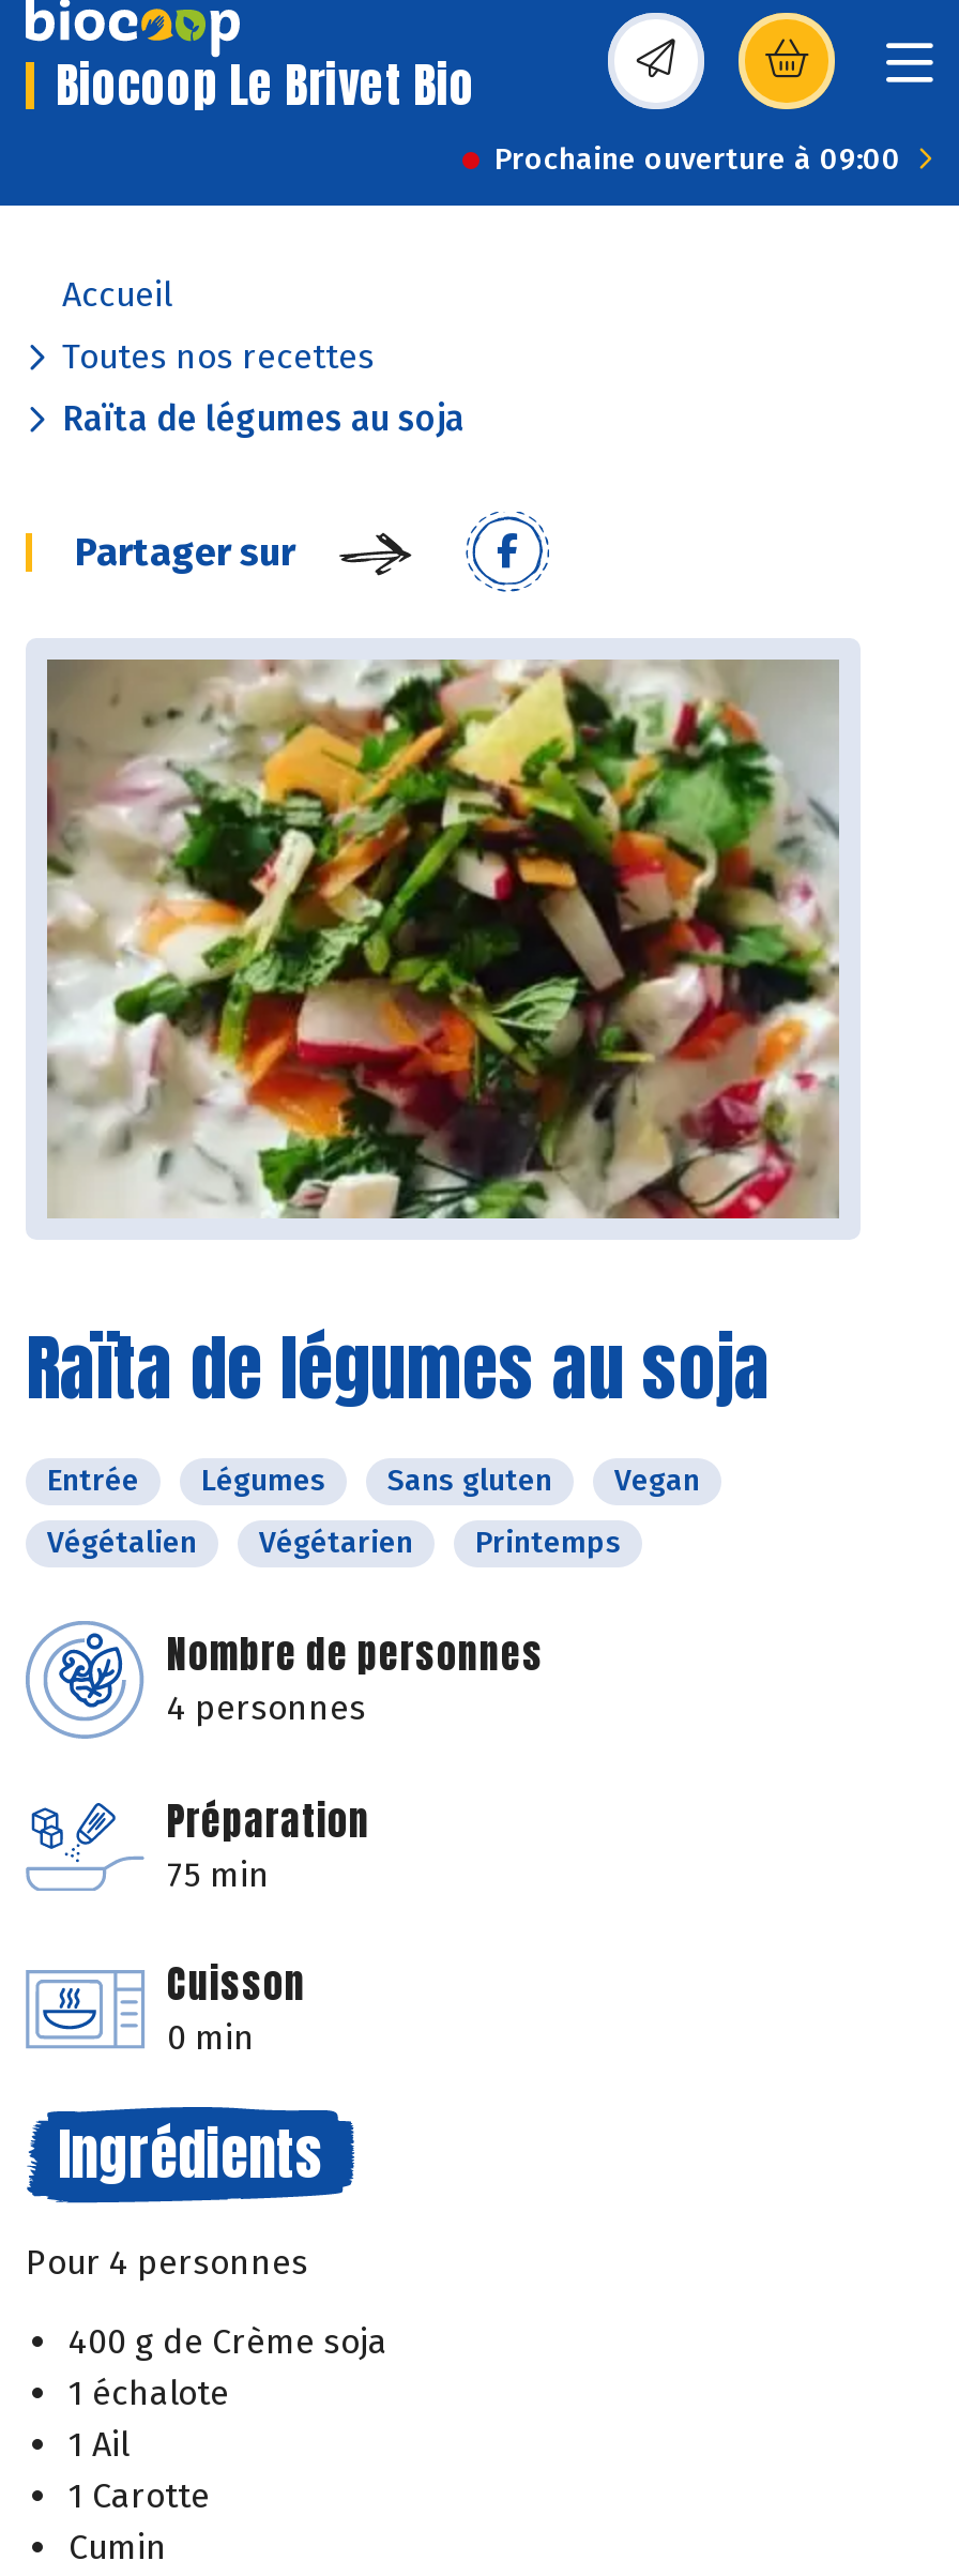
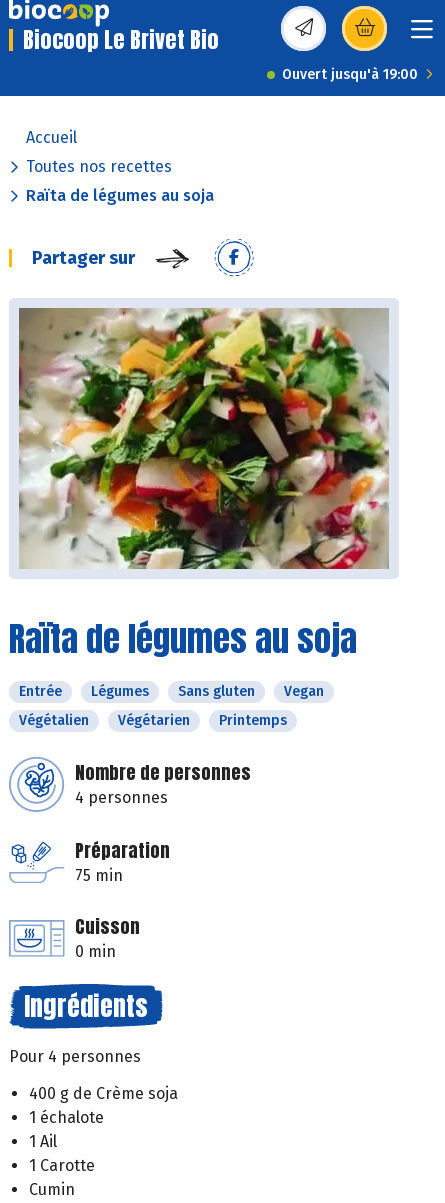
- Prochaine ouverture à 09:00
+ Ouvert jusqu'à 19:00
